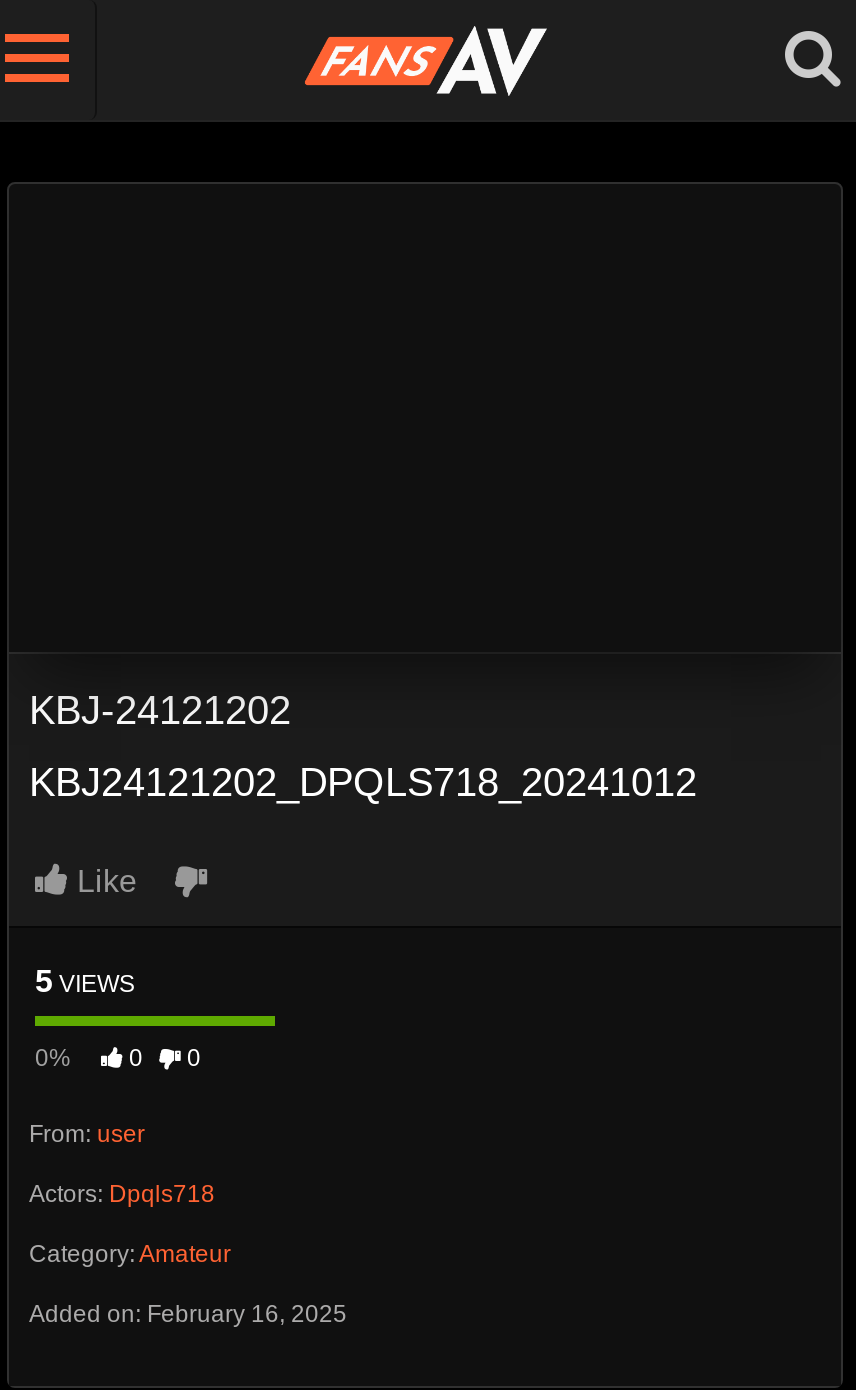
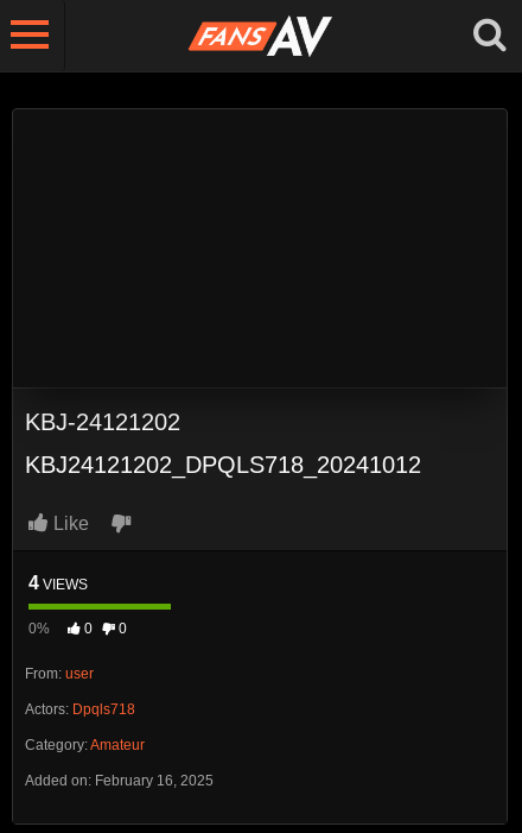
- 5 VIEWS
+ 4 VIEWS
